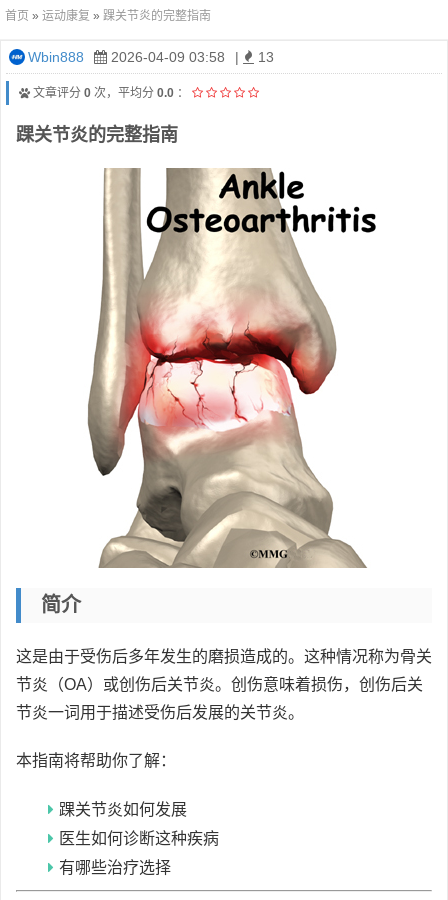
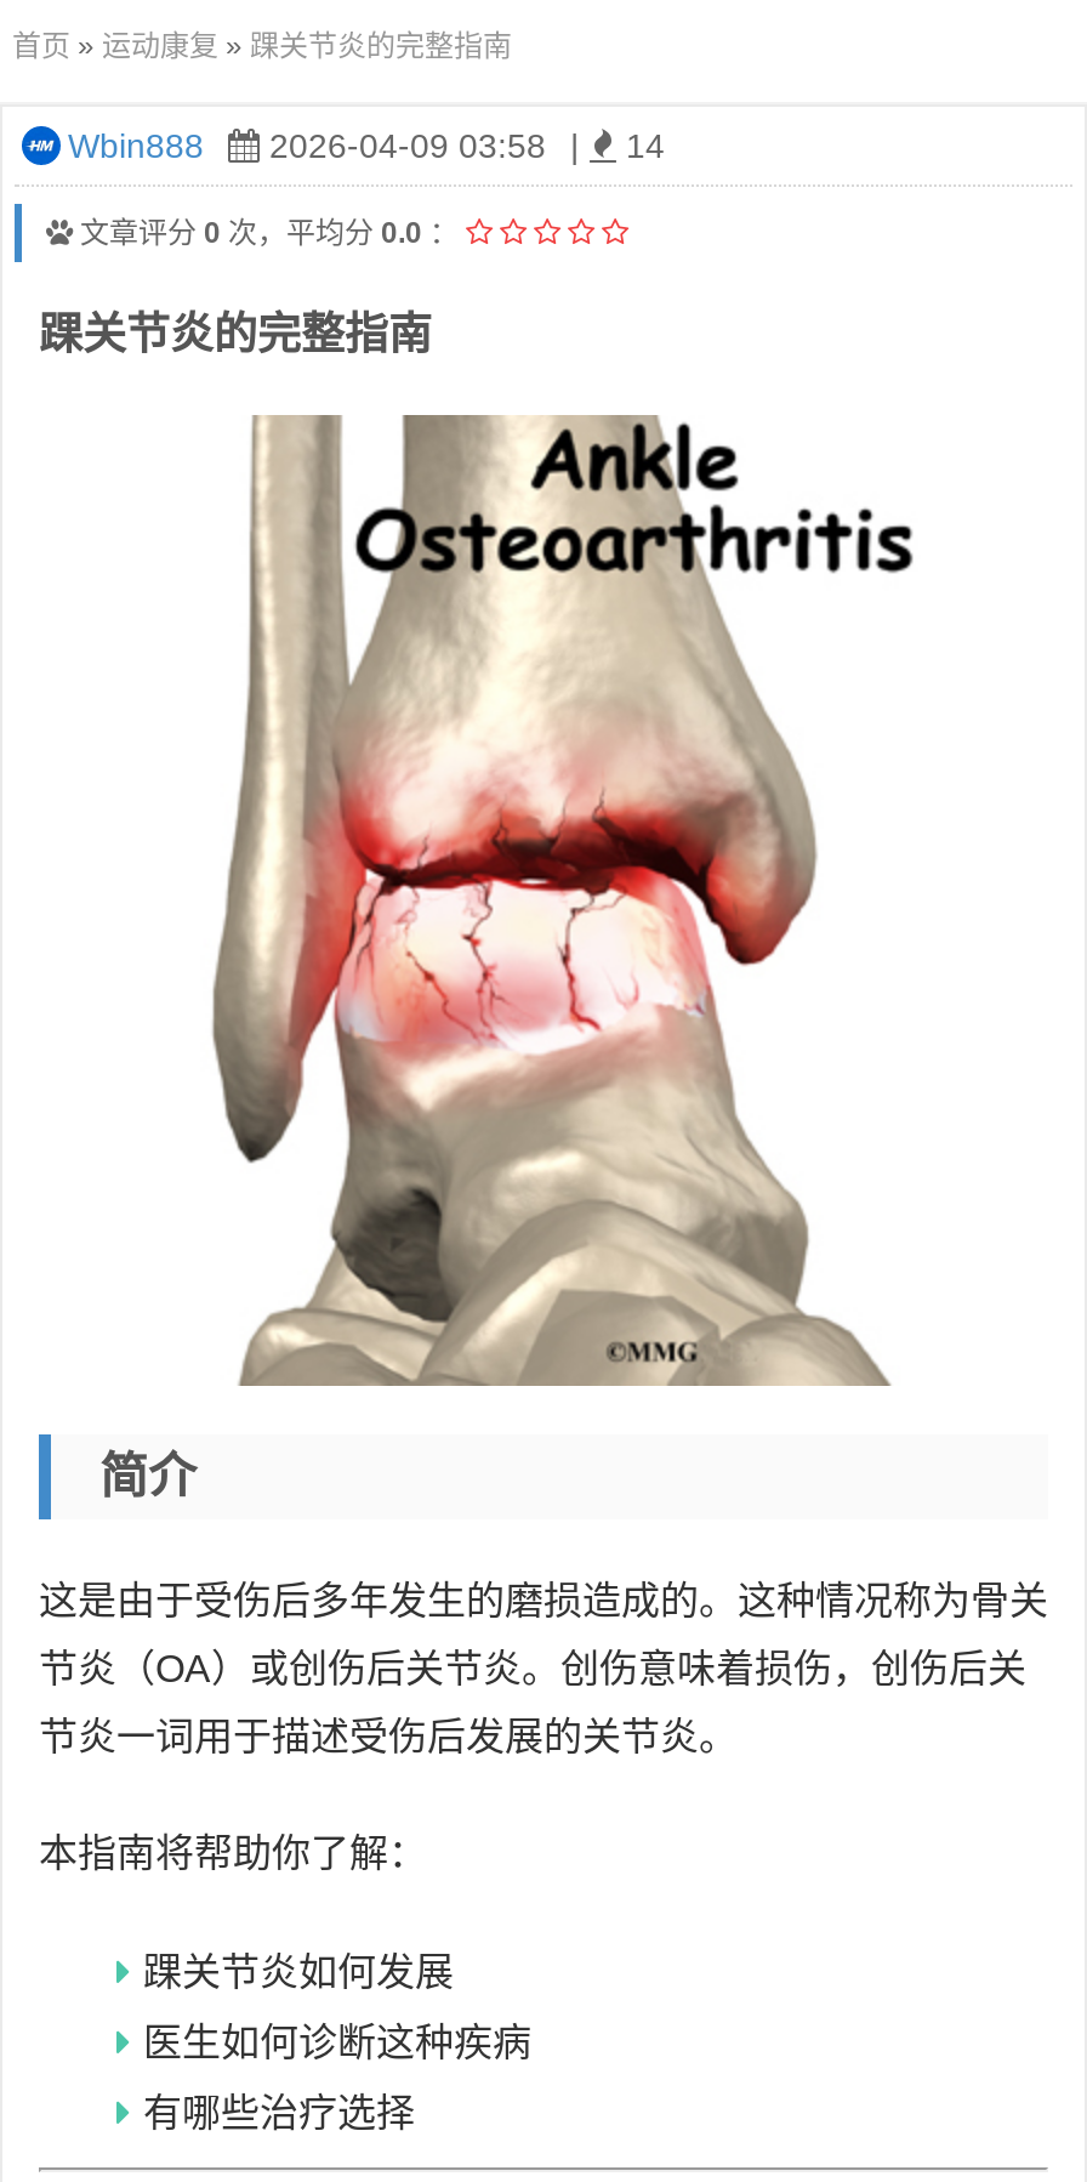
- 13
+ 14
